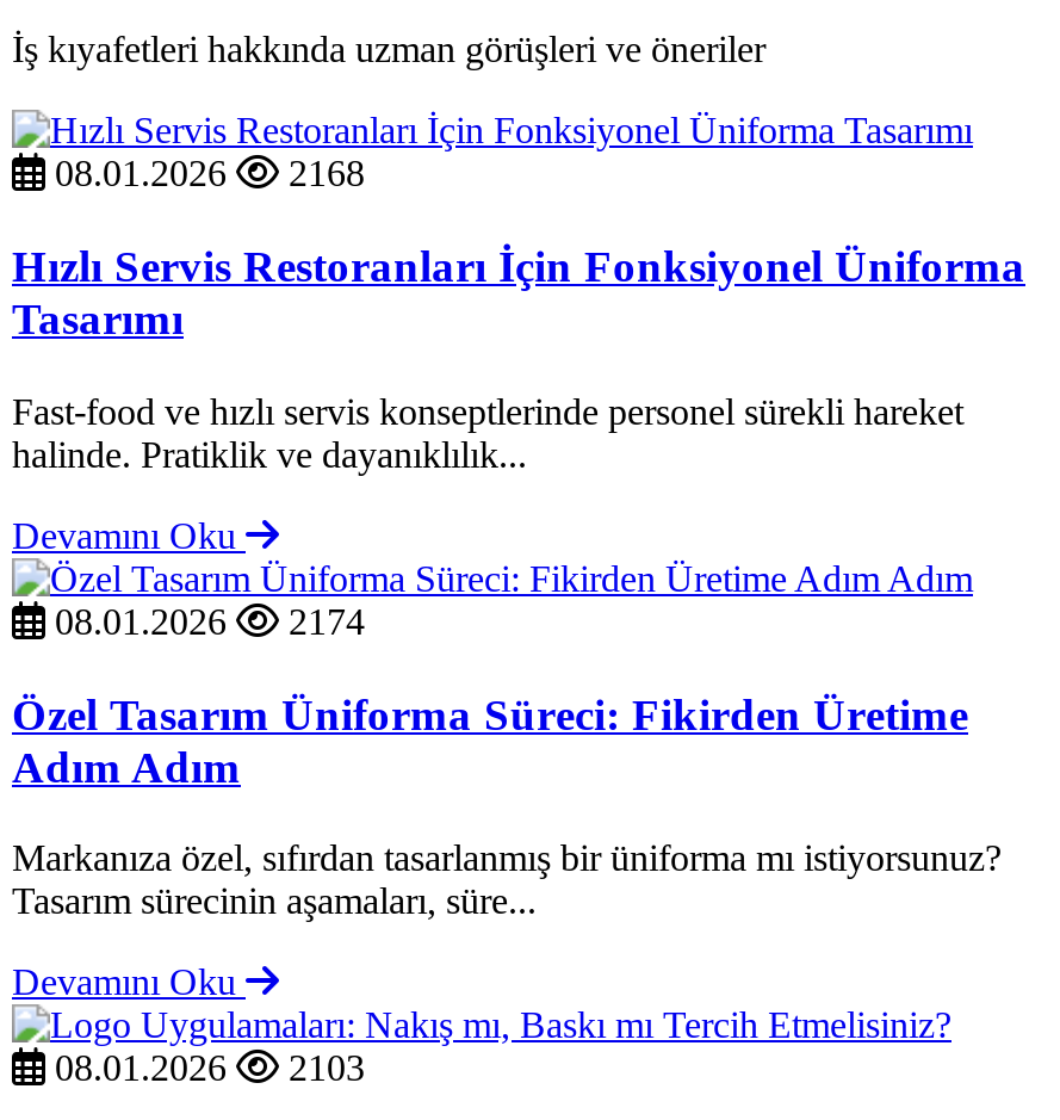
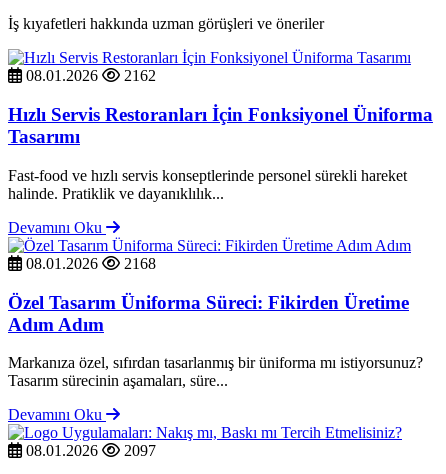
- 08.01.2026 2168
+ 08.01.2026 2162

- 08.01.2026 2174
+ 08.01.2026 2168

- 08.01.2026 2103
+ 08.01.2026 2097
